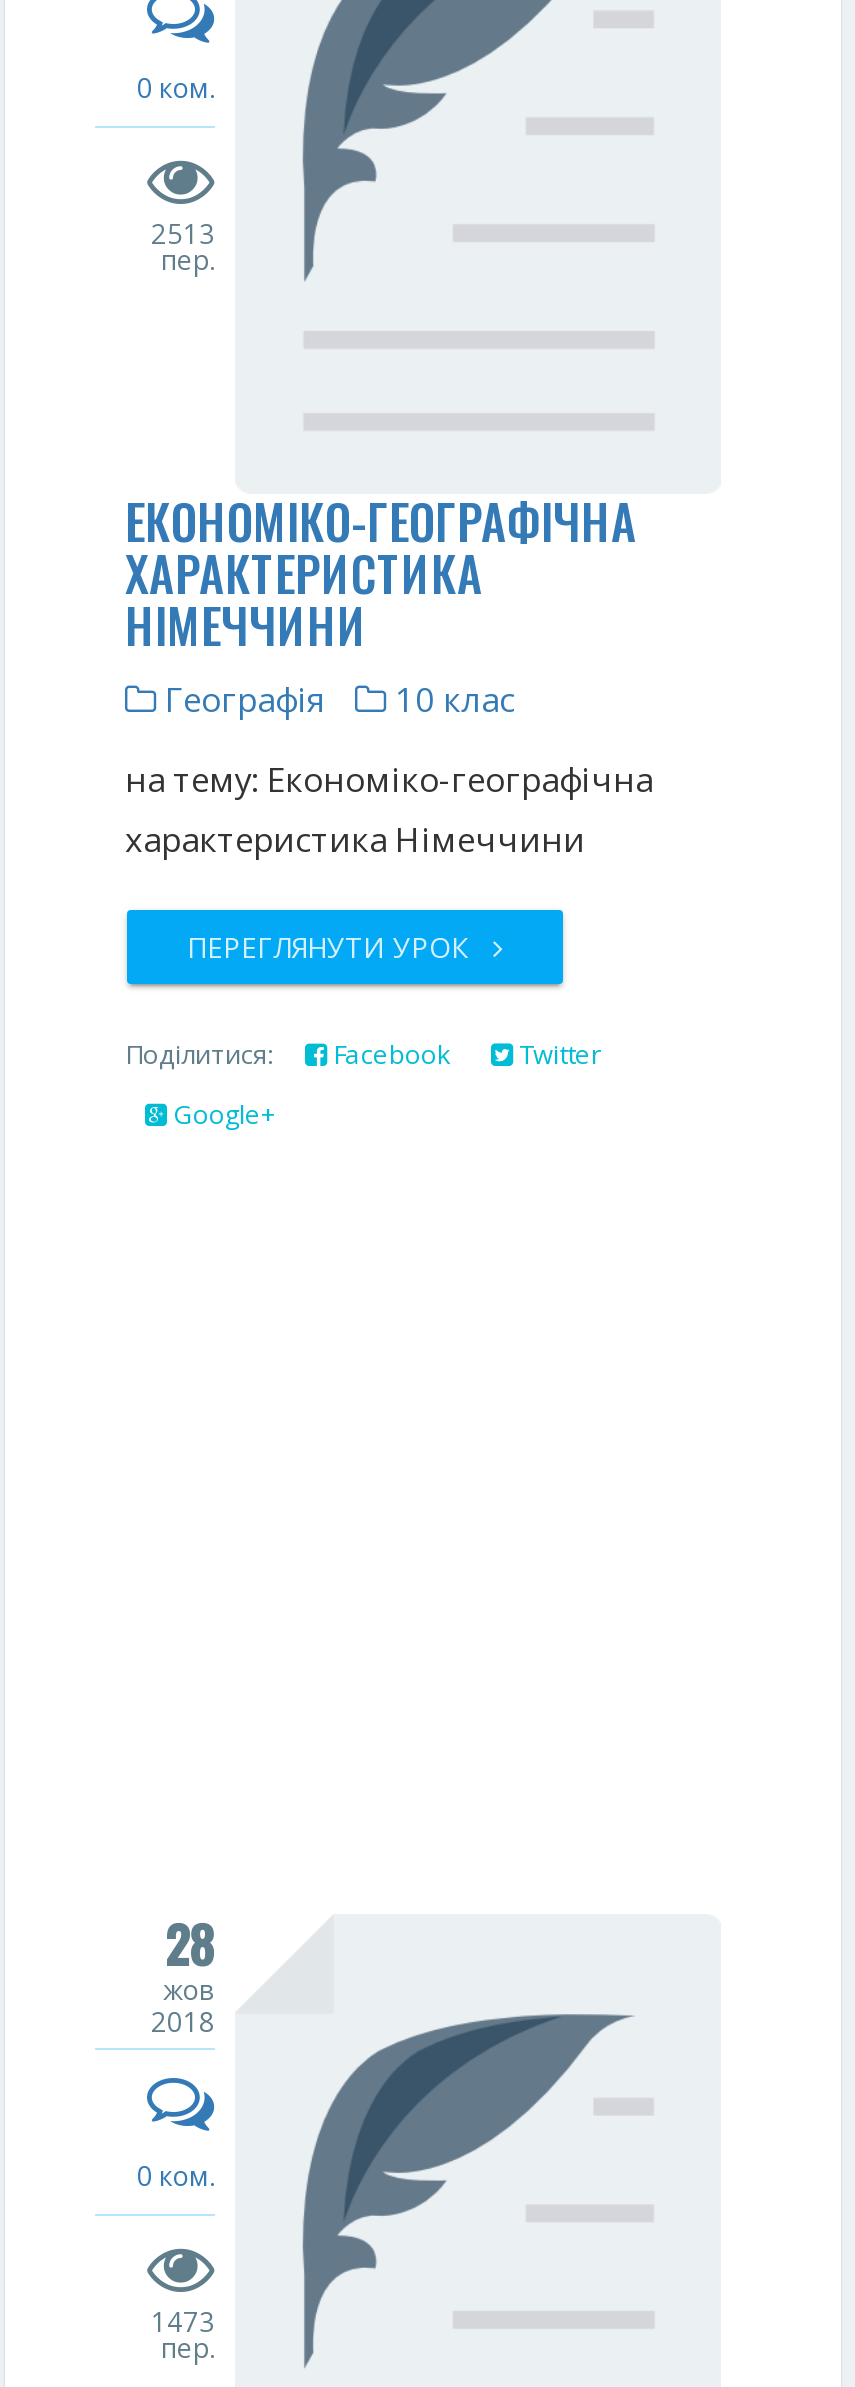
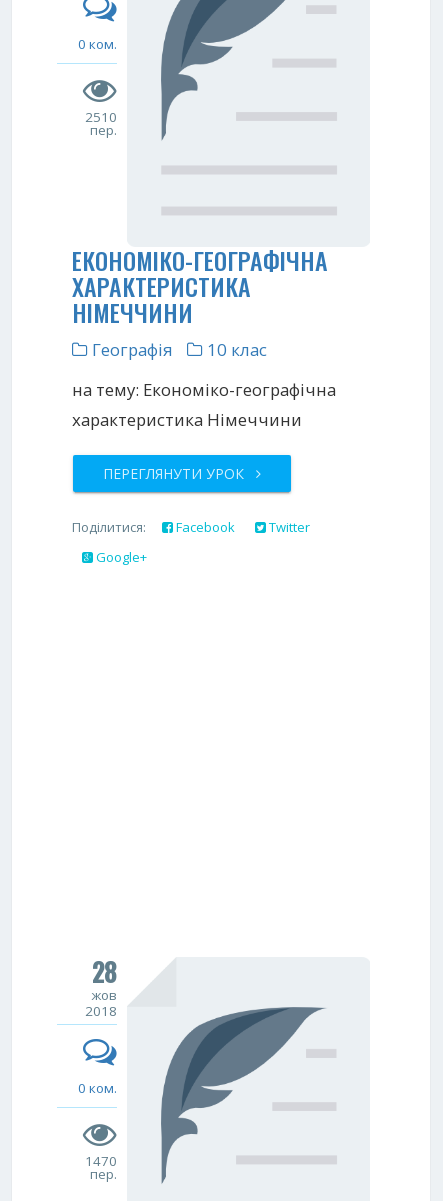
- 2513
+ 2510

- 1473
+ 1470
